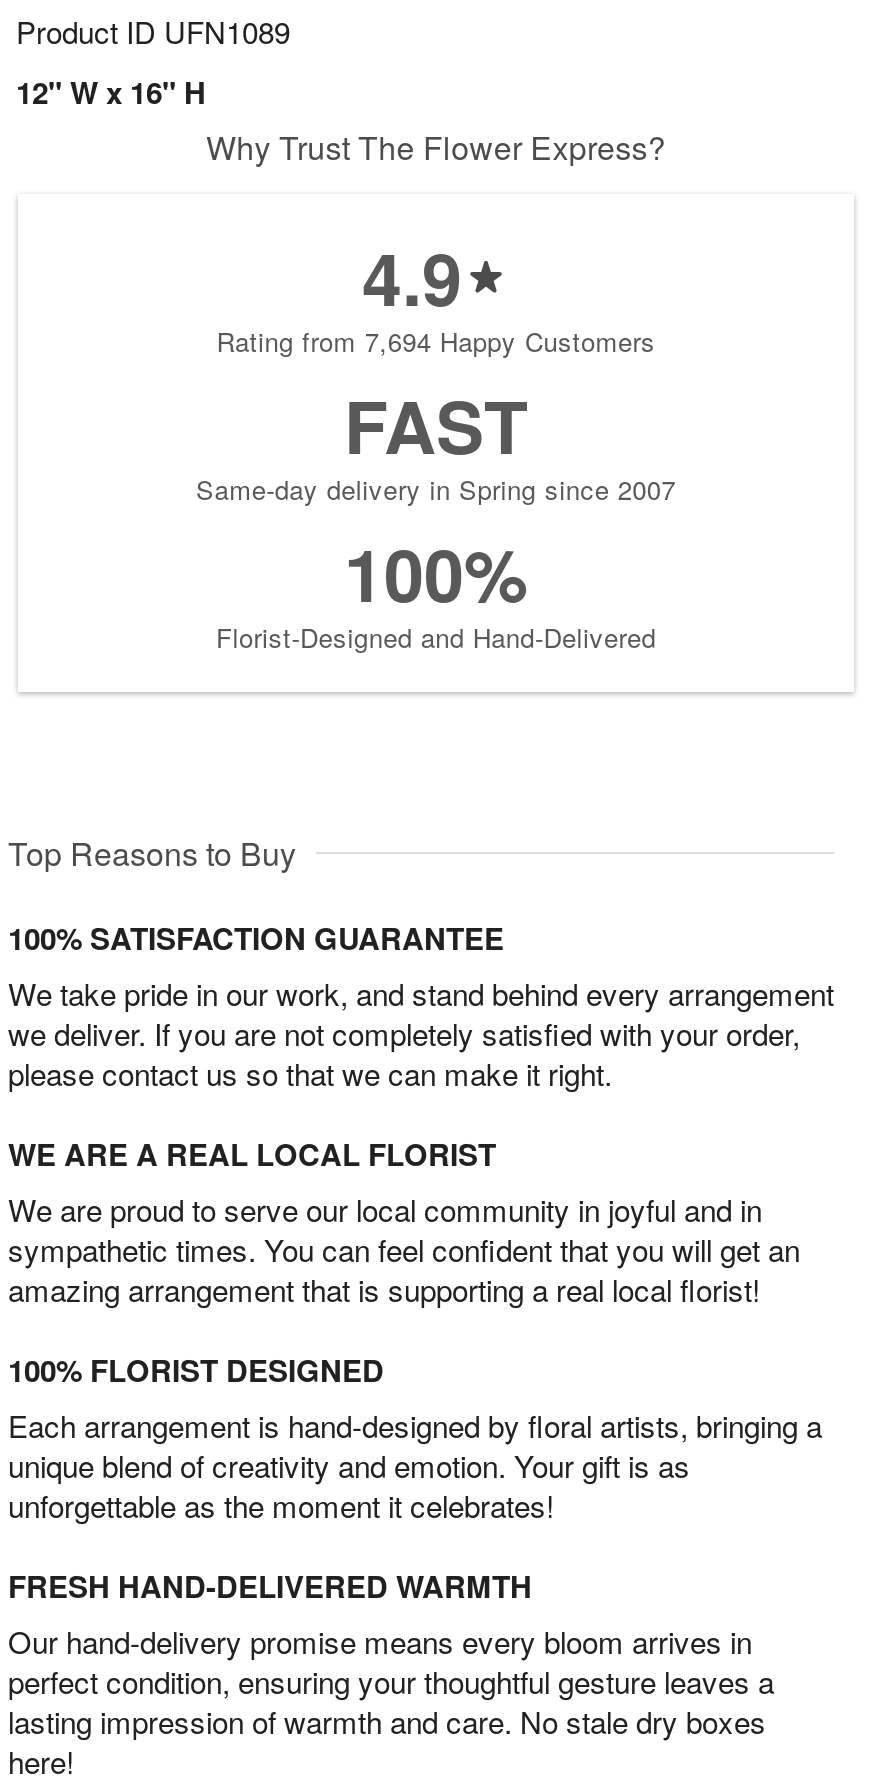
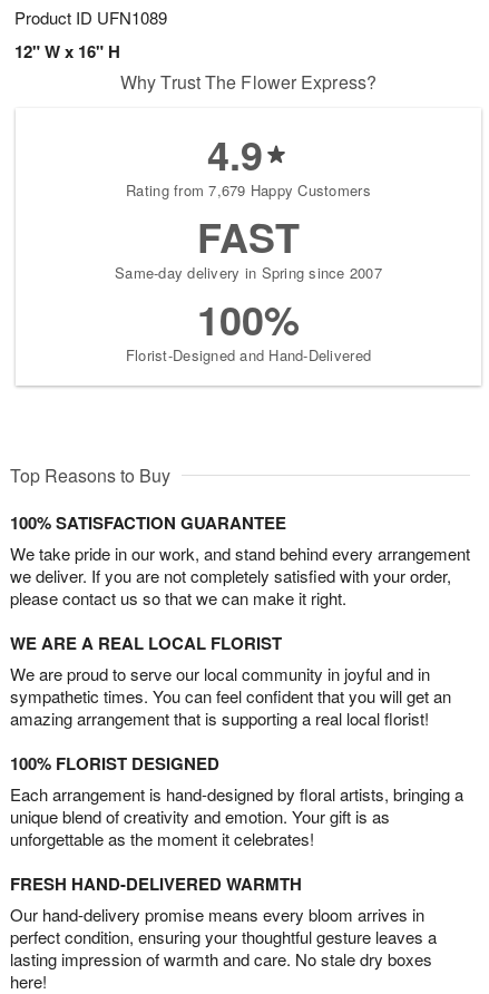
- Rating from 7,694 Happy Customers
+ Rating from 7,679 Happy Customers
